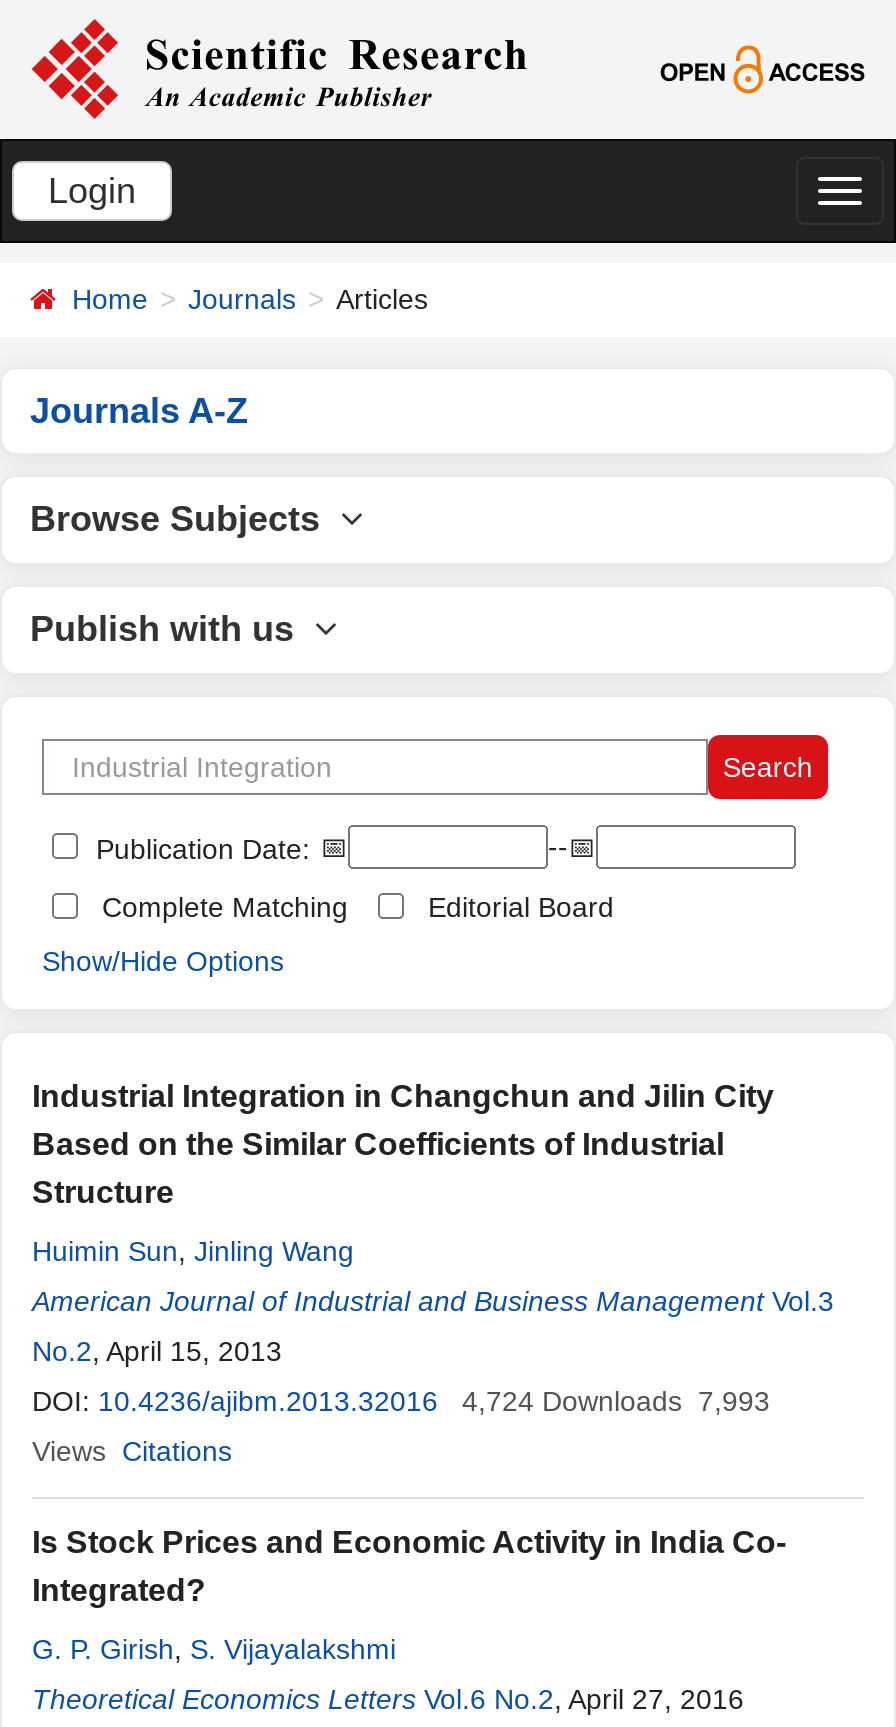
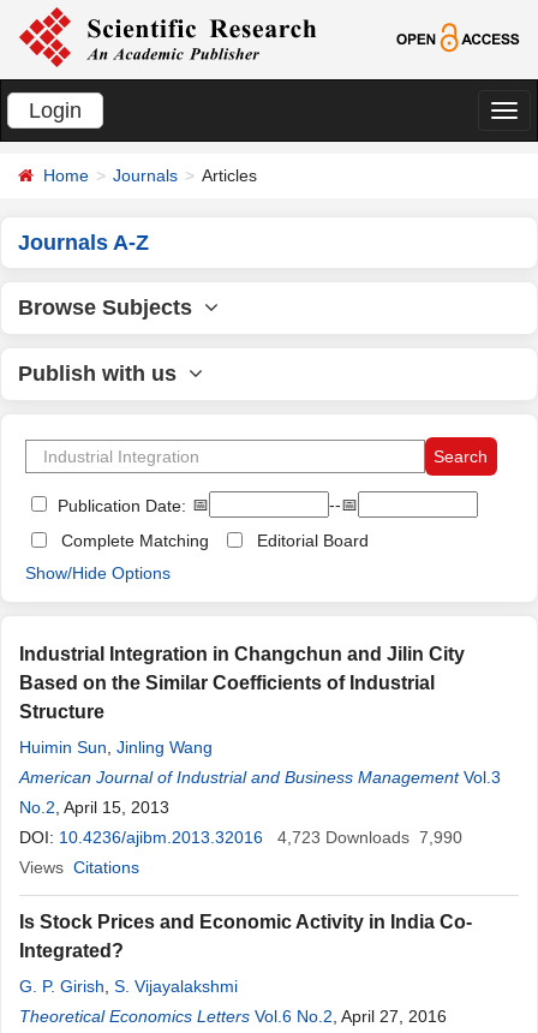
- DOI: 10.4236/ajibm.2013.32016 4,724 Downloads 7,993
+ DOI: 10.4236/ajibm.2013.32016 4,723 Downloads 7,990
